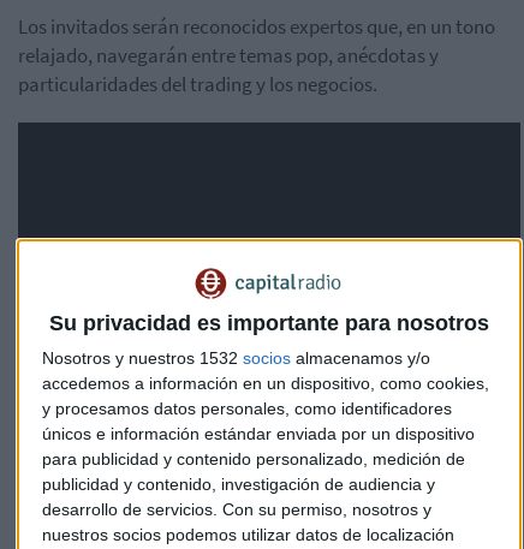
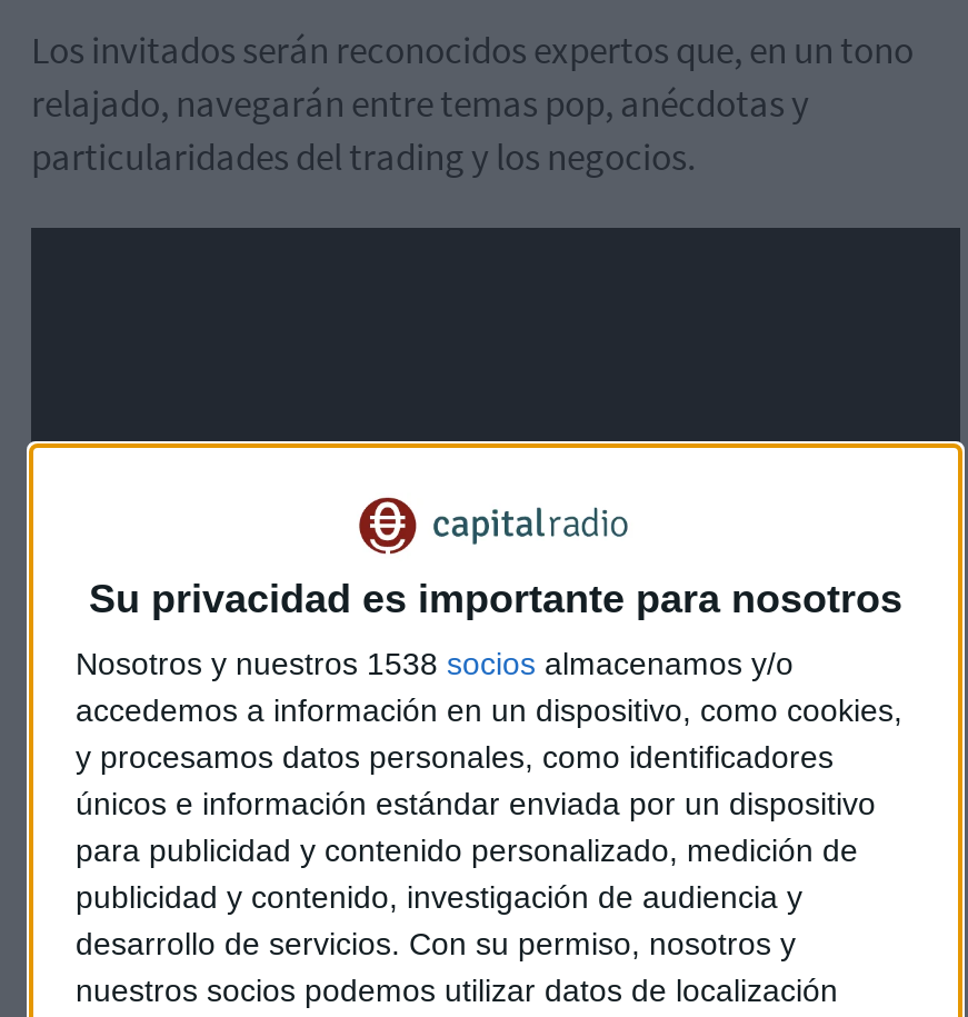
- Nosotros y nuestros 1532 socios almacenamos y/o
+ Nosotros y nuestros 1538 socios almacenamos y/o
